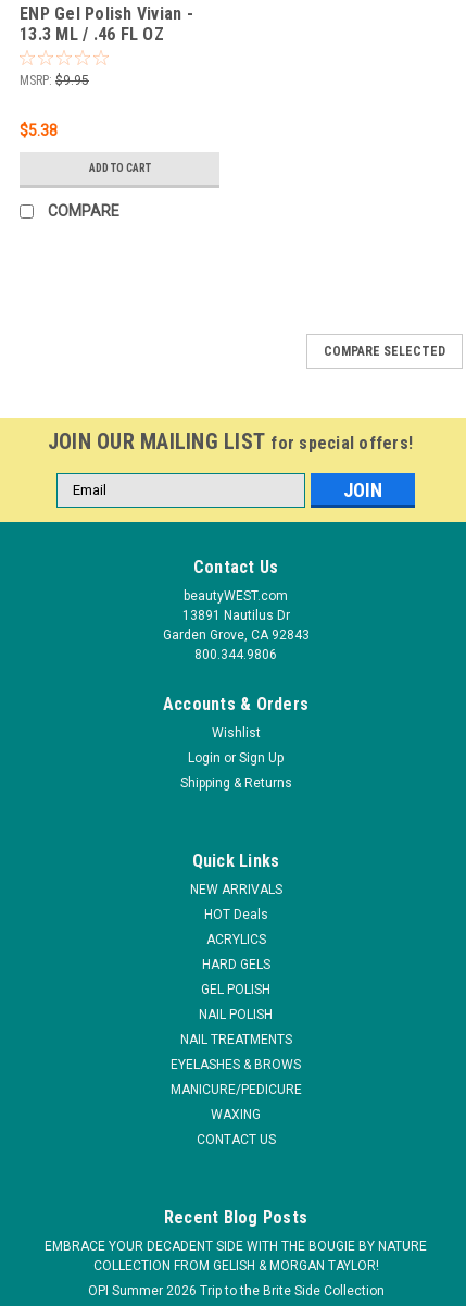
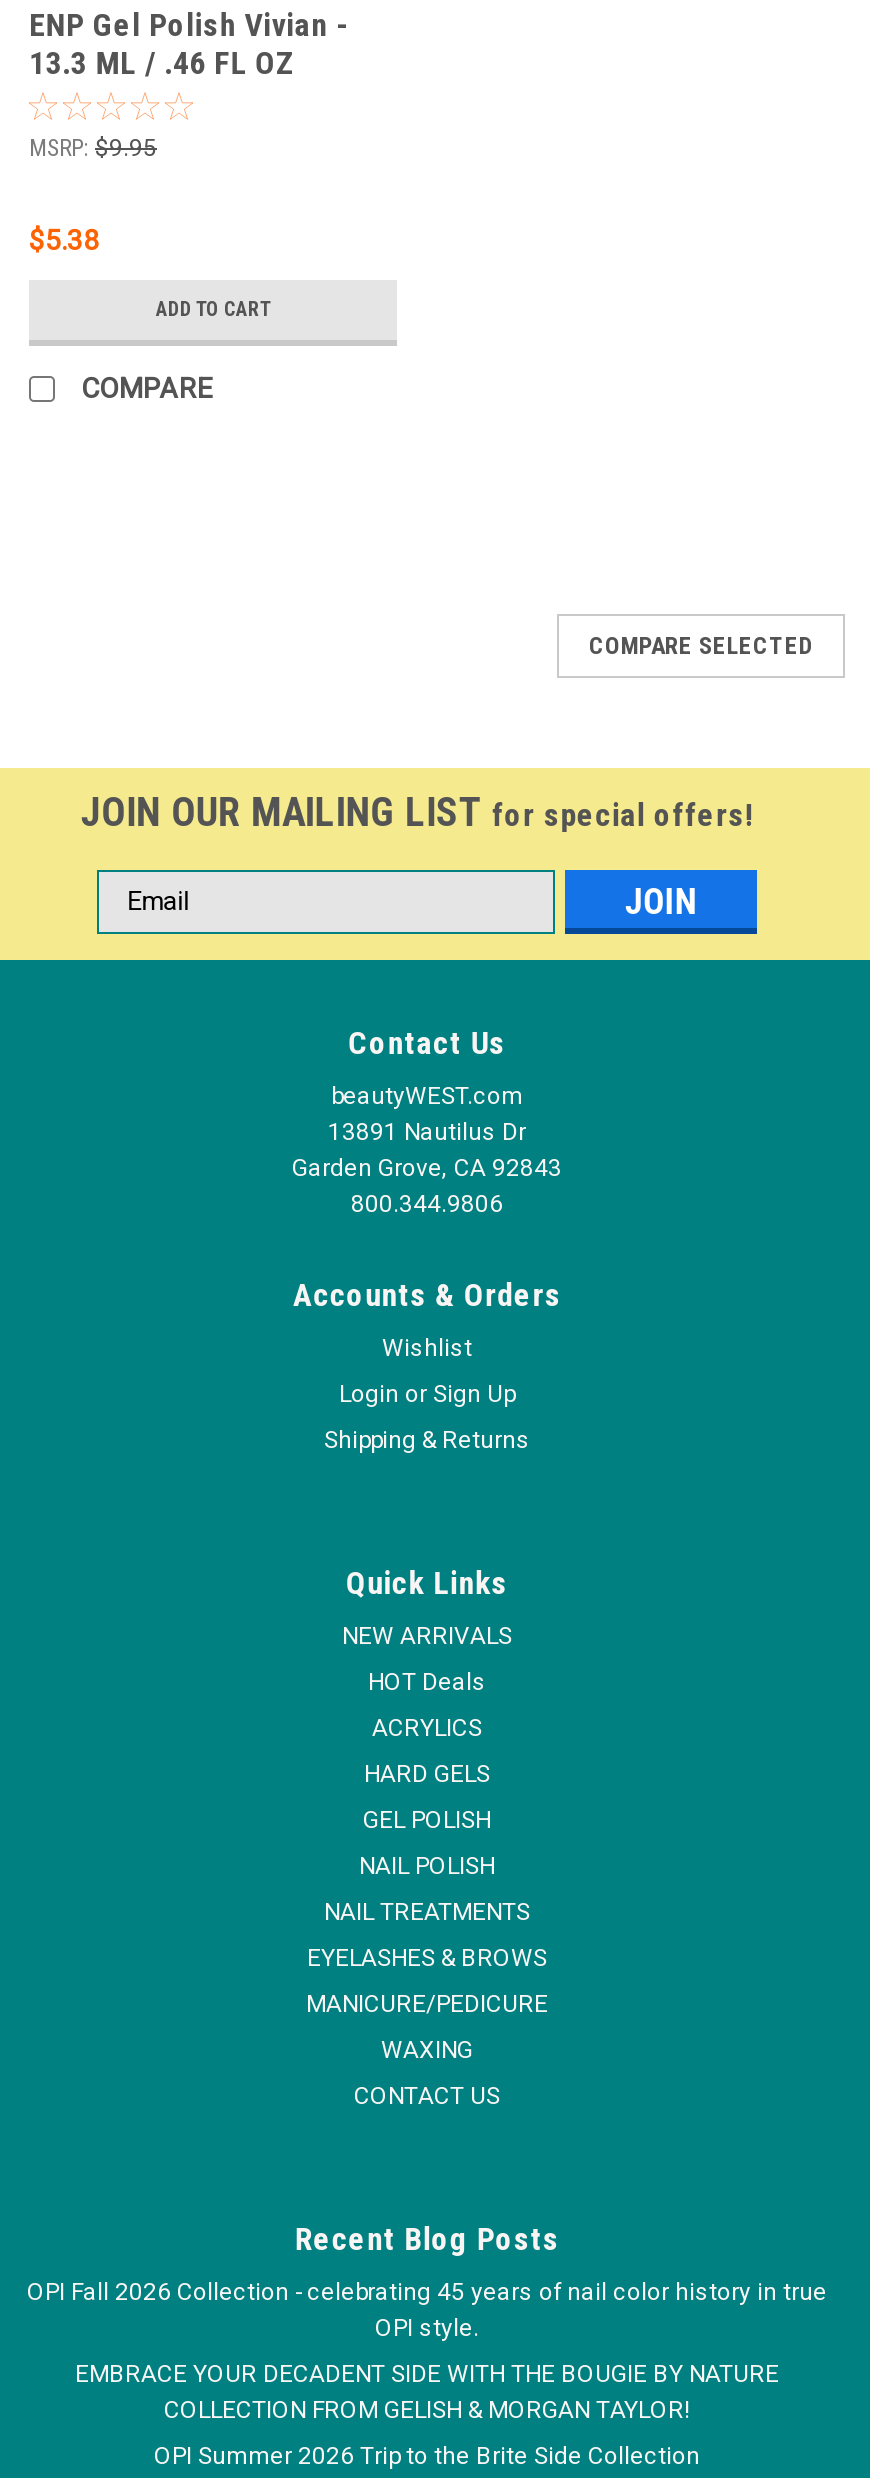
+ OPI Fall 2026 Collection - celebrating 45 years of nail color history in true
+ OPI style.
